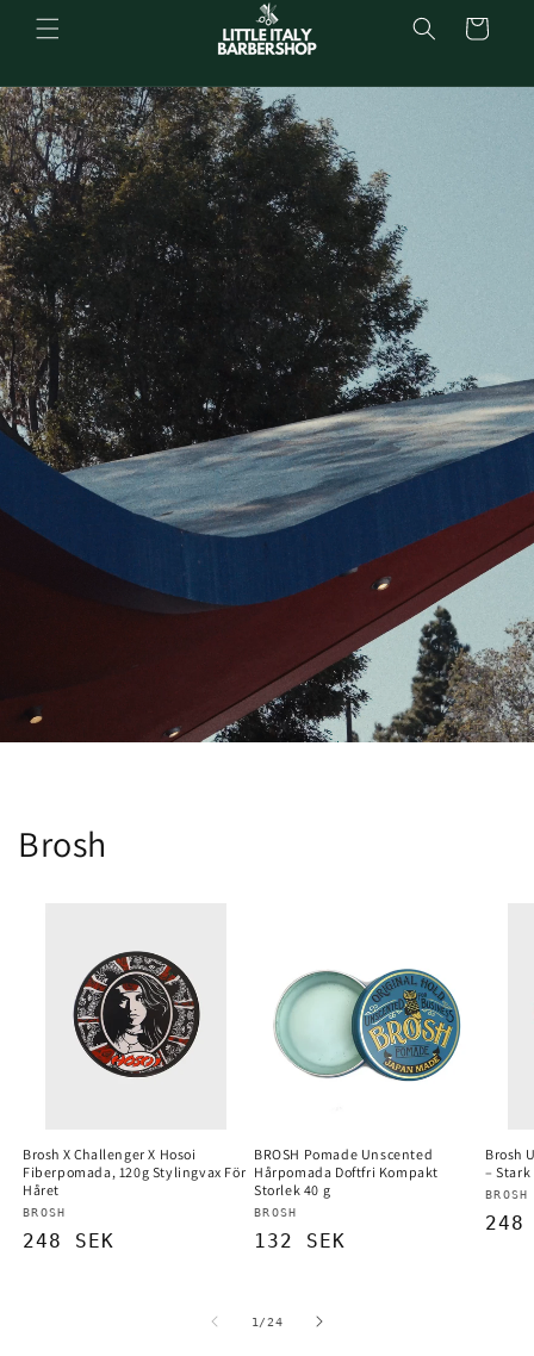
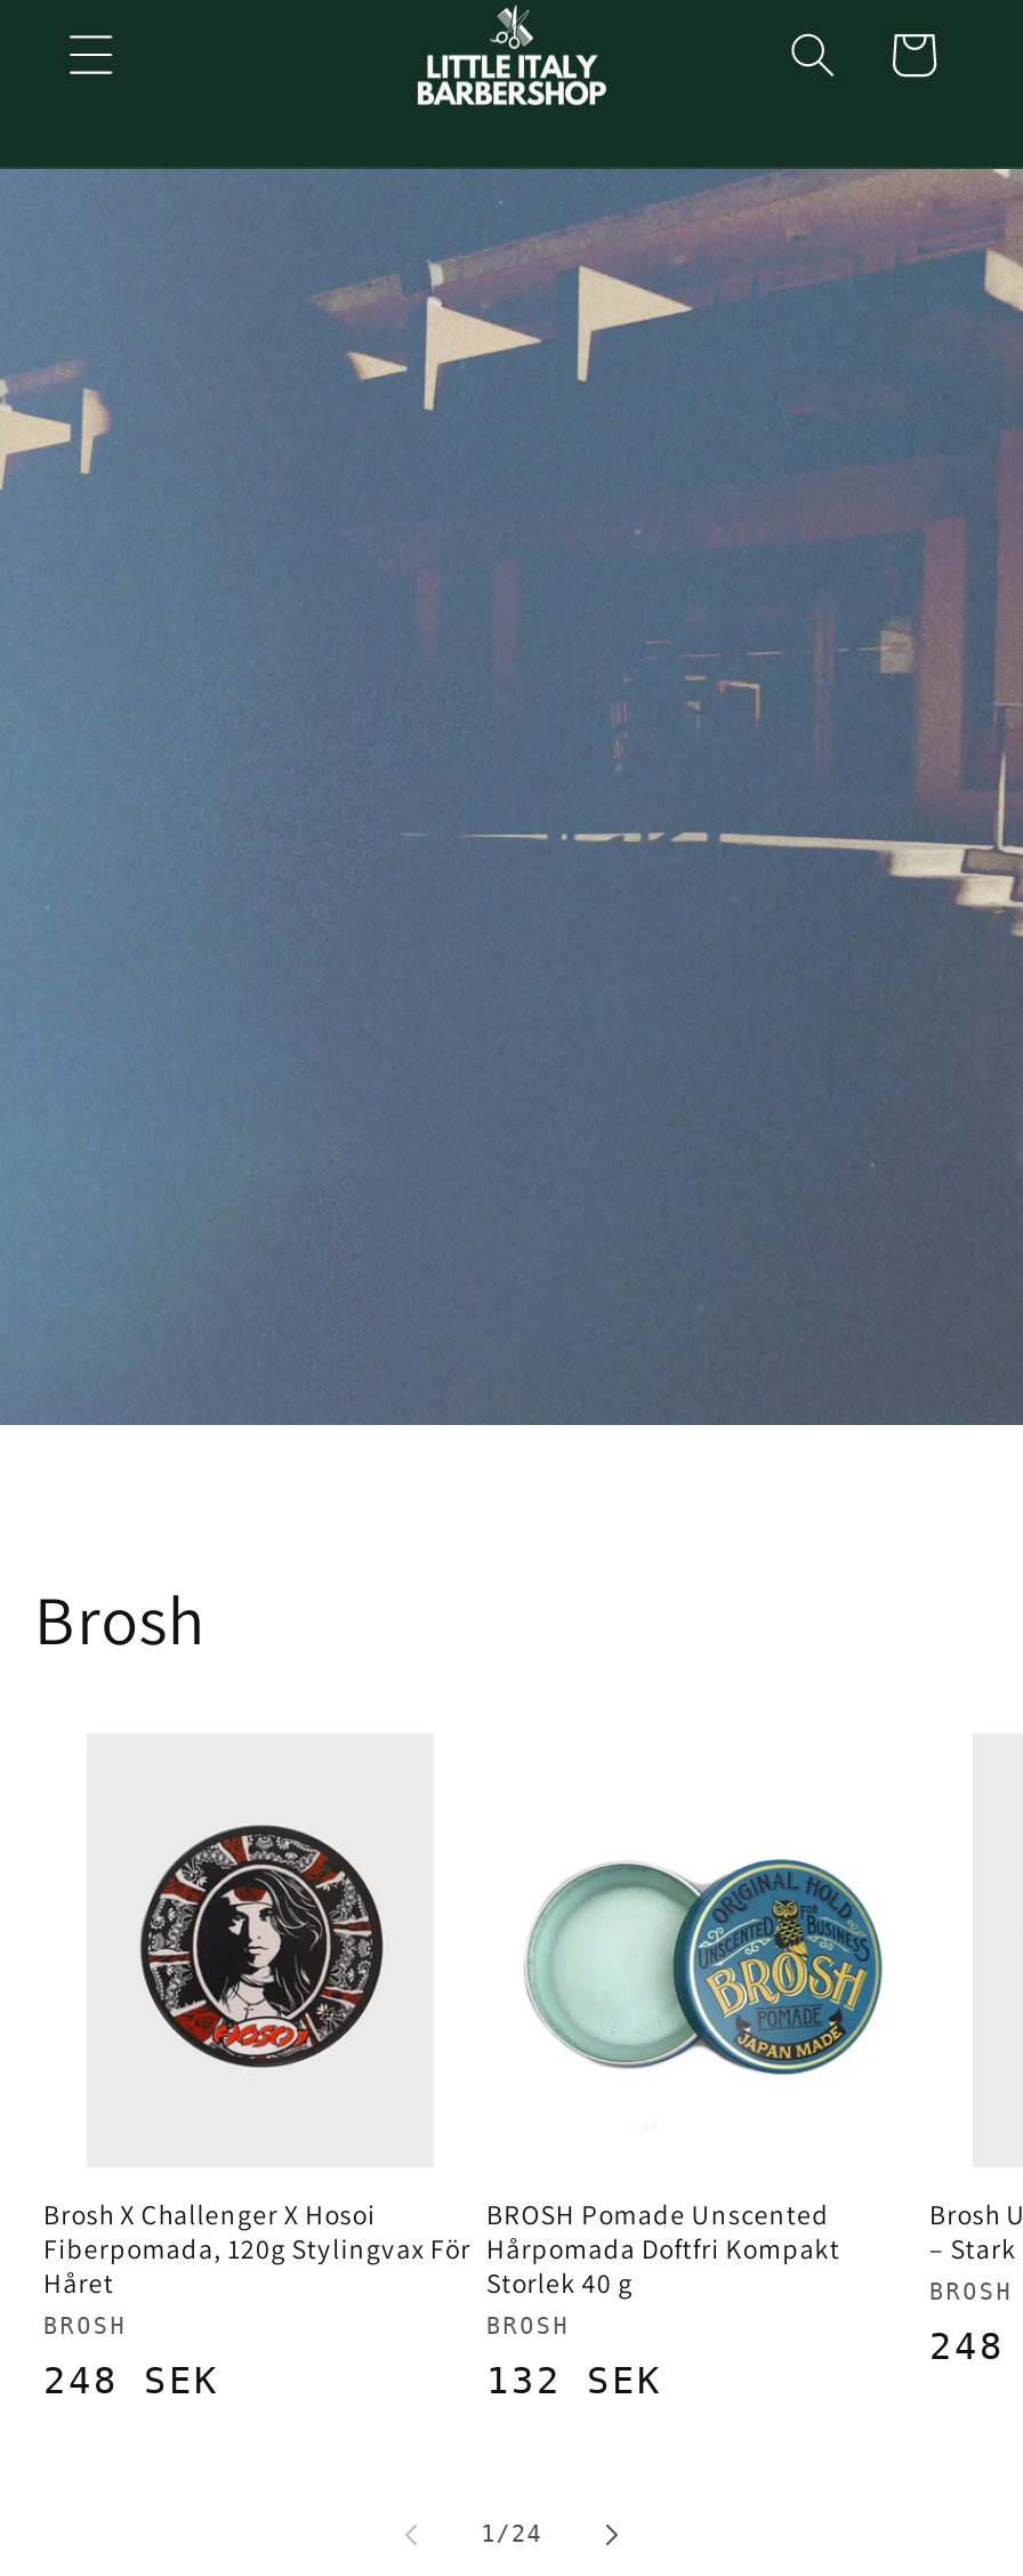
- [image]
+ [image]
